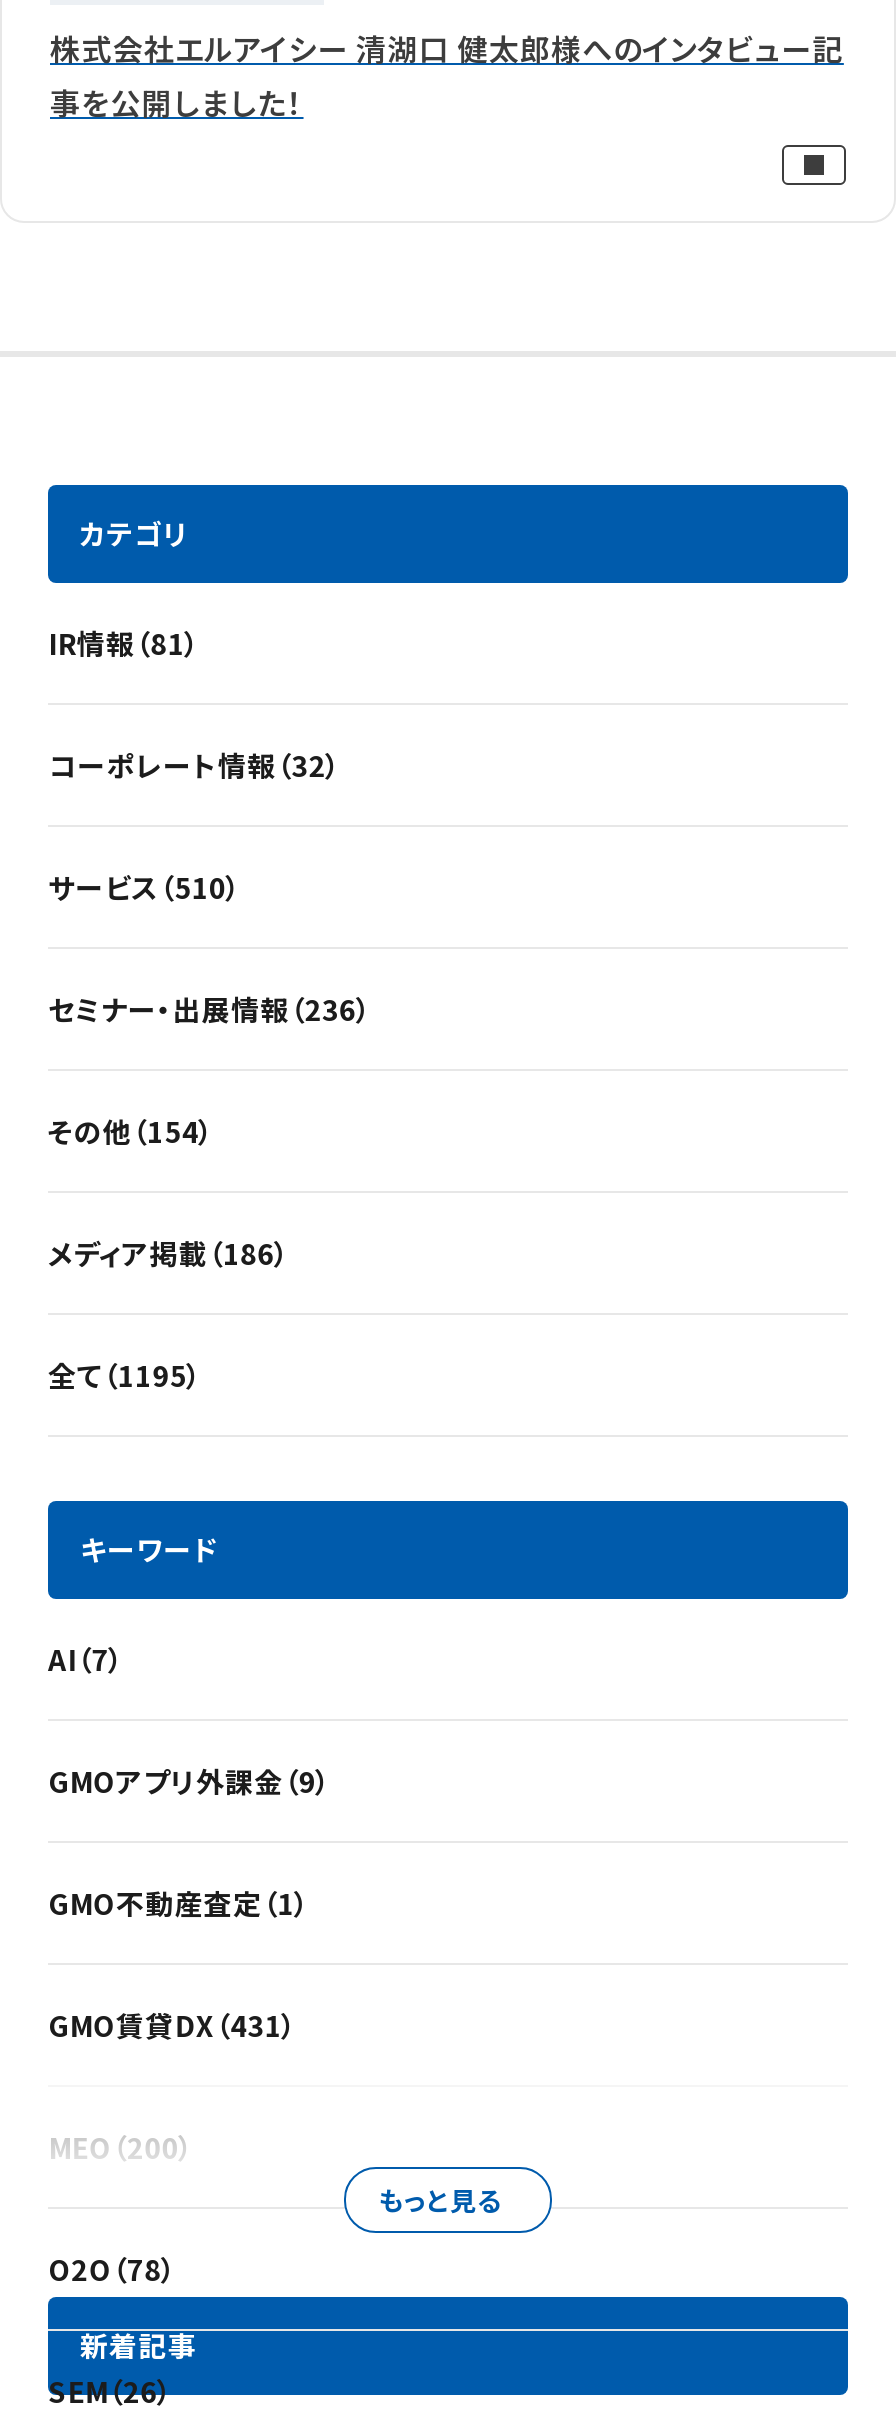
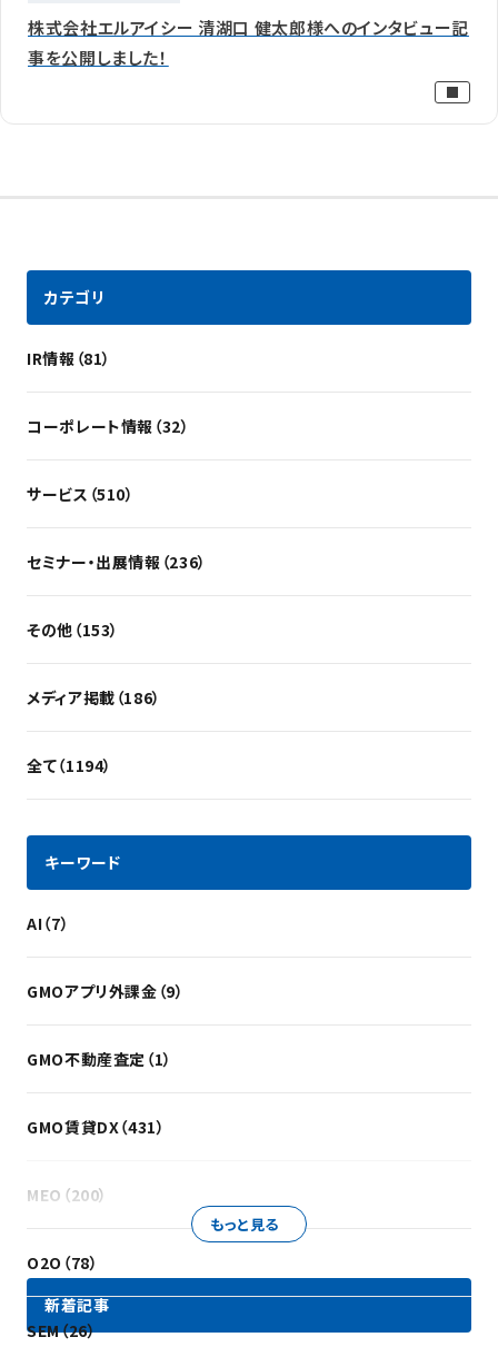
- その他（154）
+ その他（153）

- 全て（1195）
+ 全て（1194）
